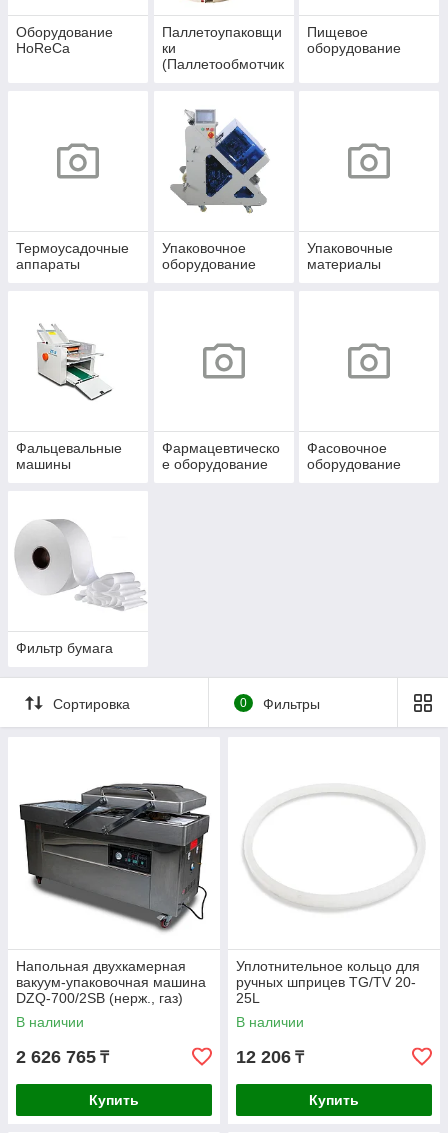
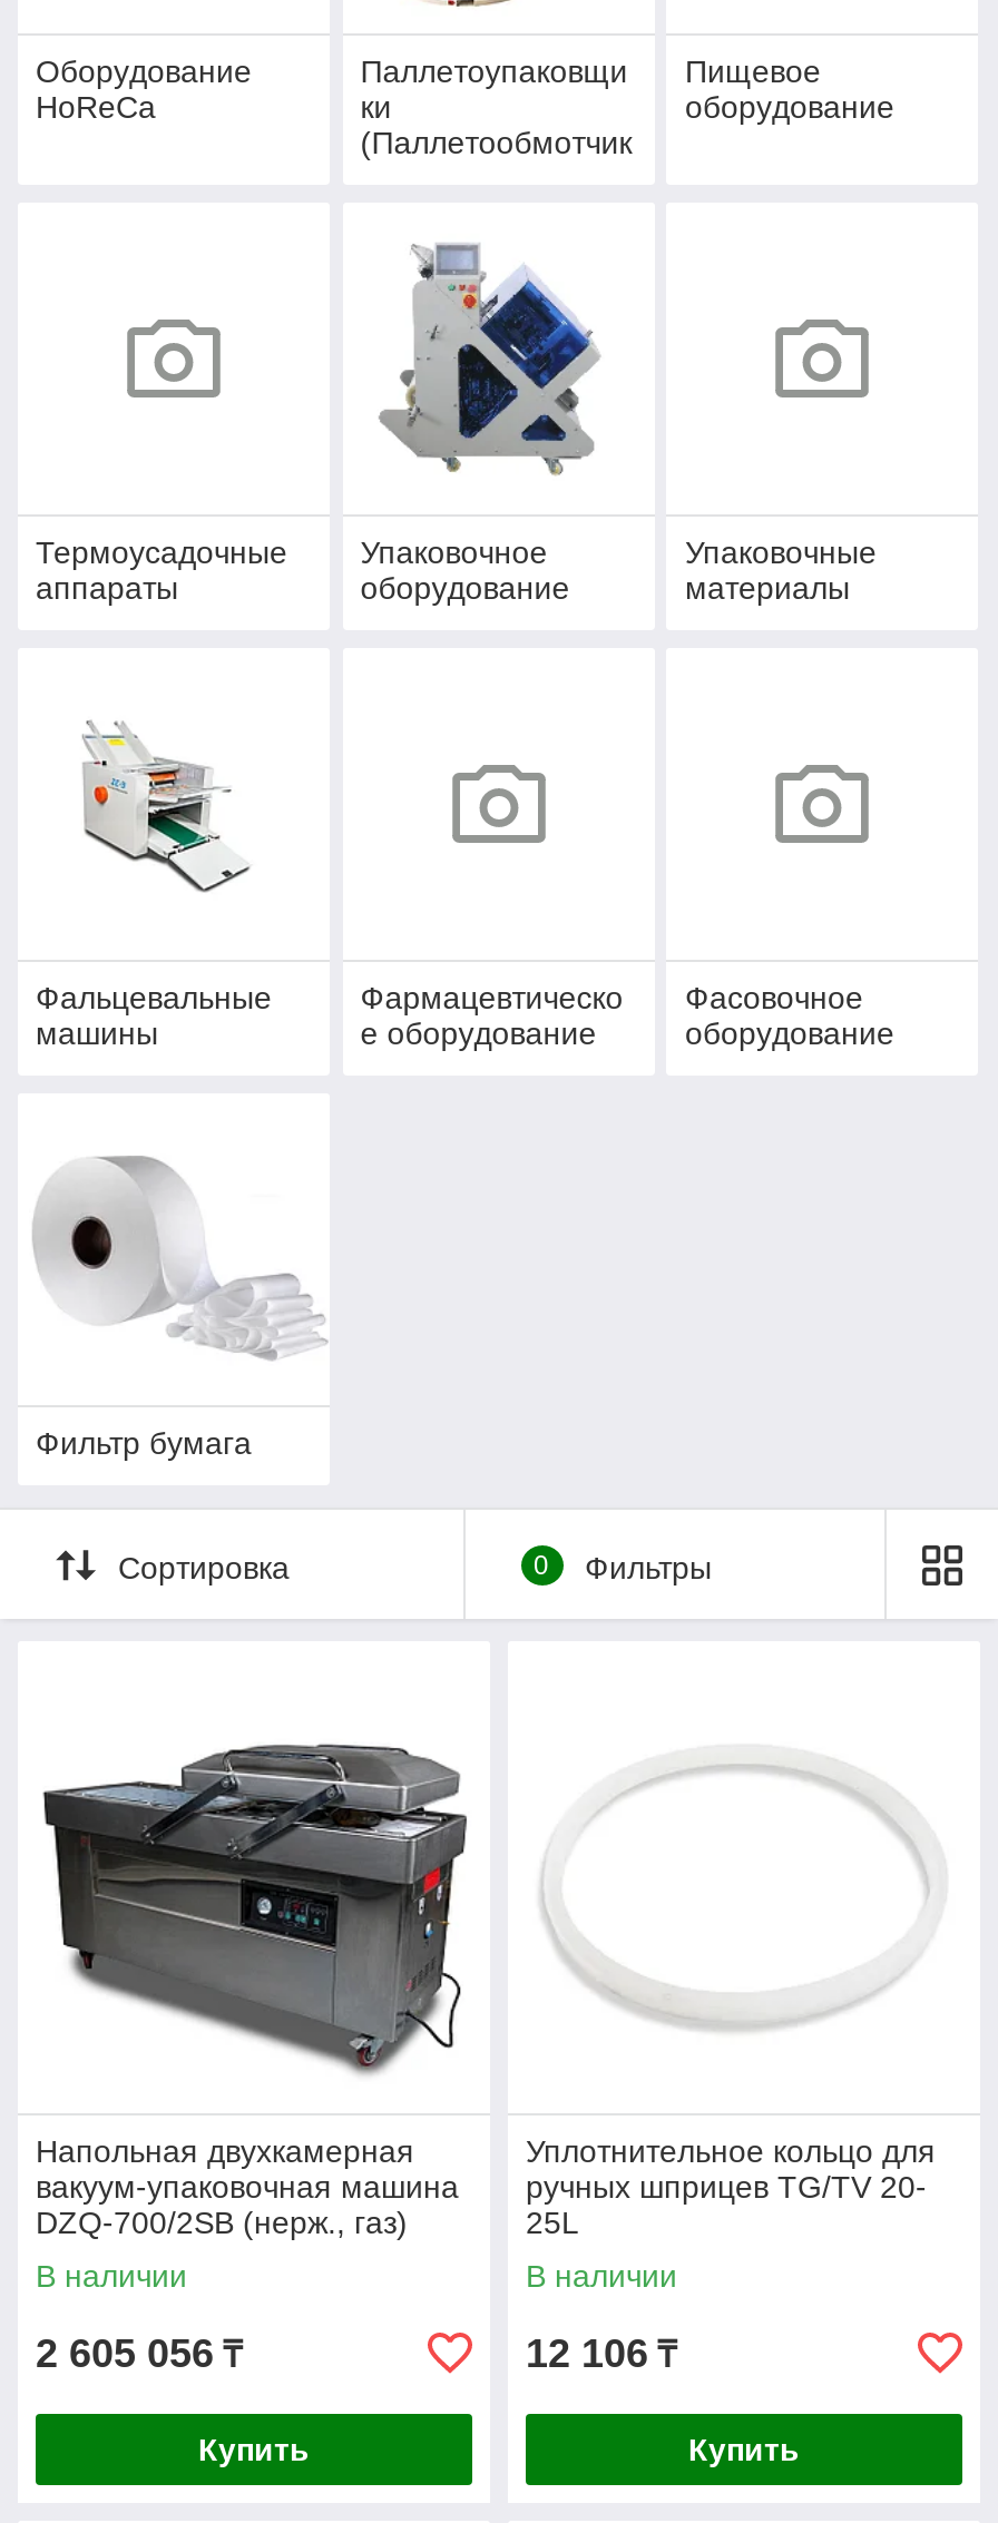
- 2 626 765 ₸
+ 2 605 056 ₸

- 12 206 ₸
+ 12 106 ₸
